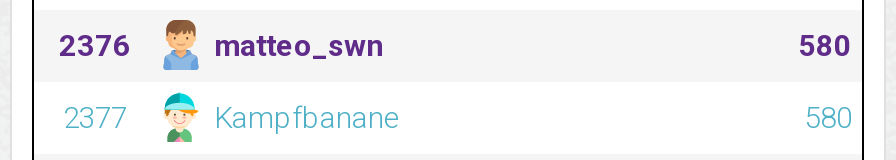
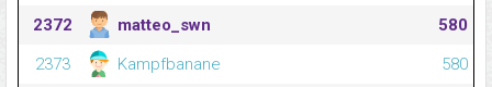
- 2376
+ 2372

- 2377
+ 2373
